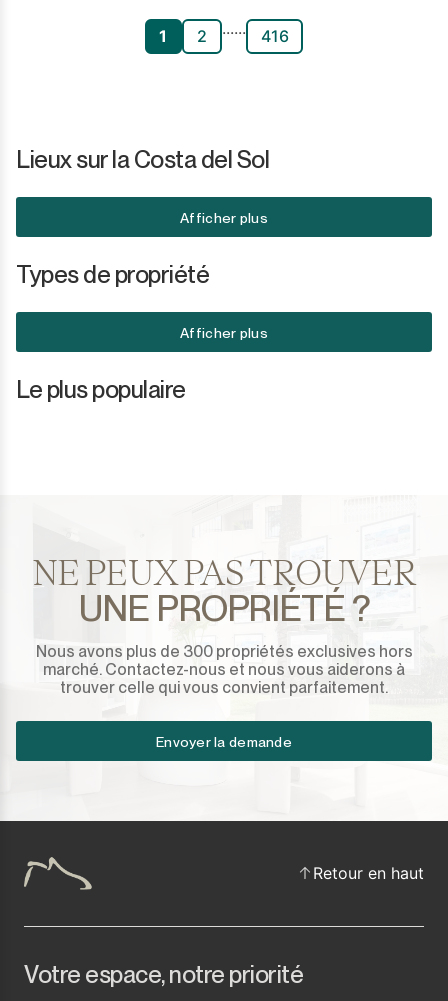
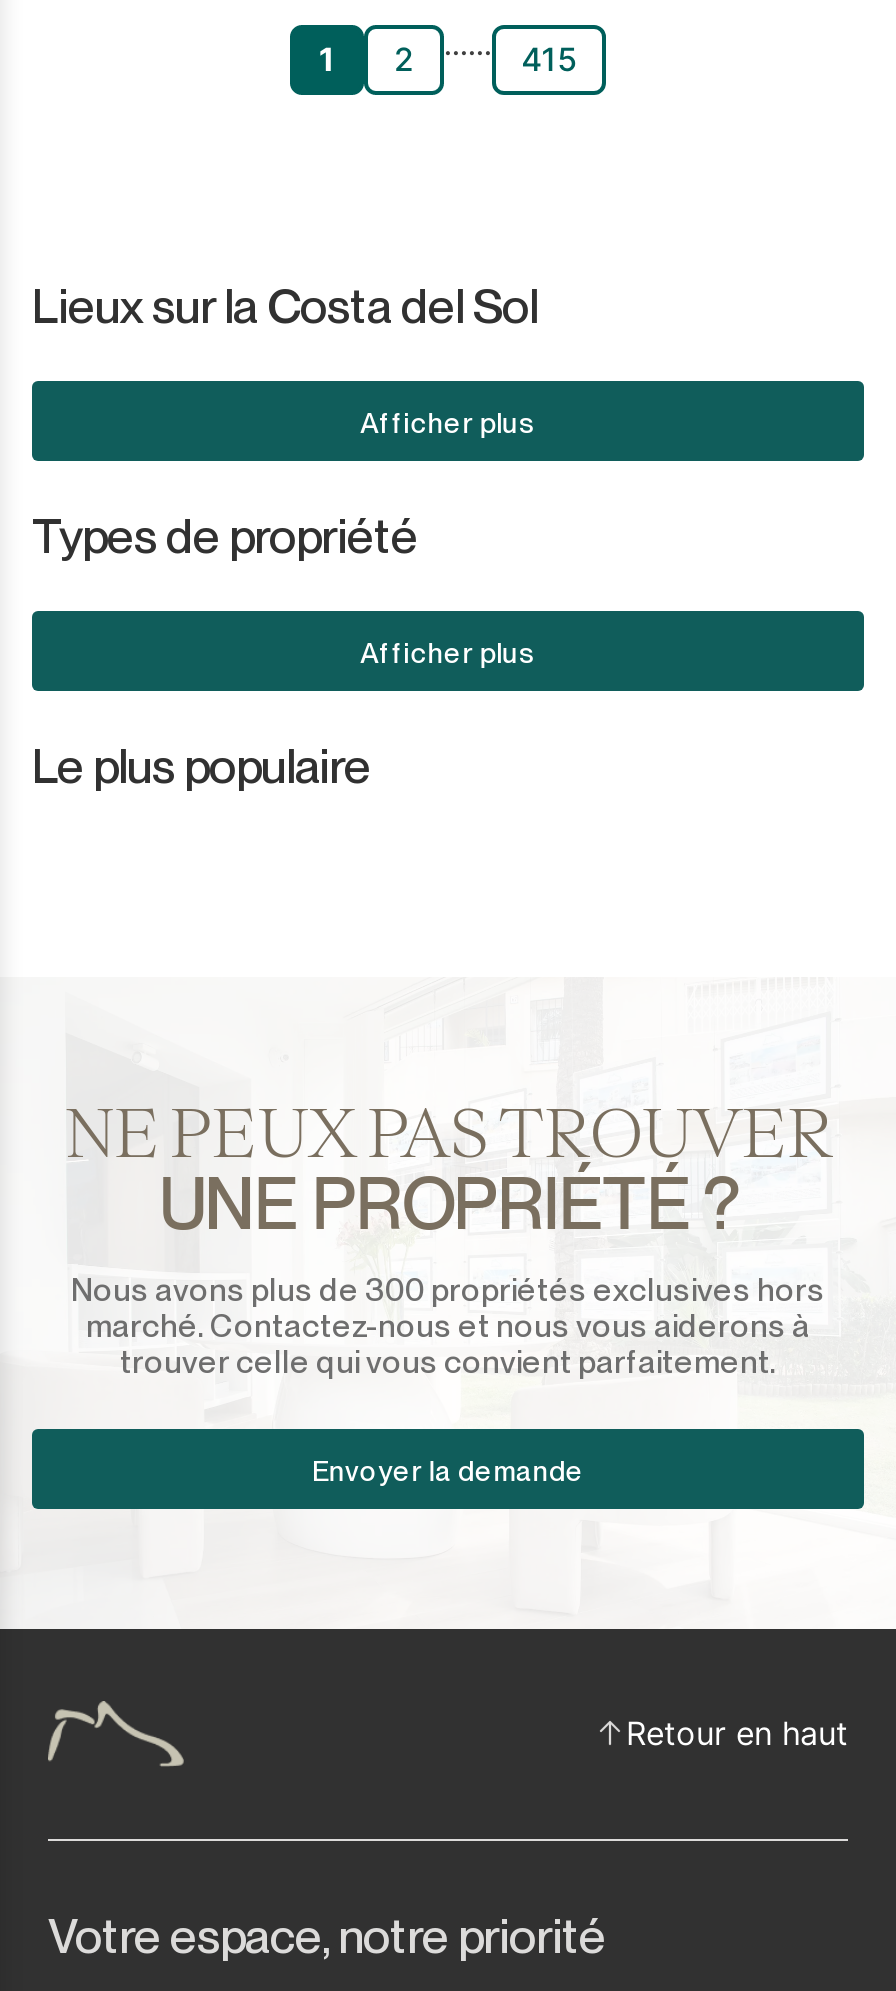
- 416
+ 415
